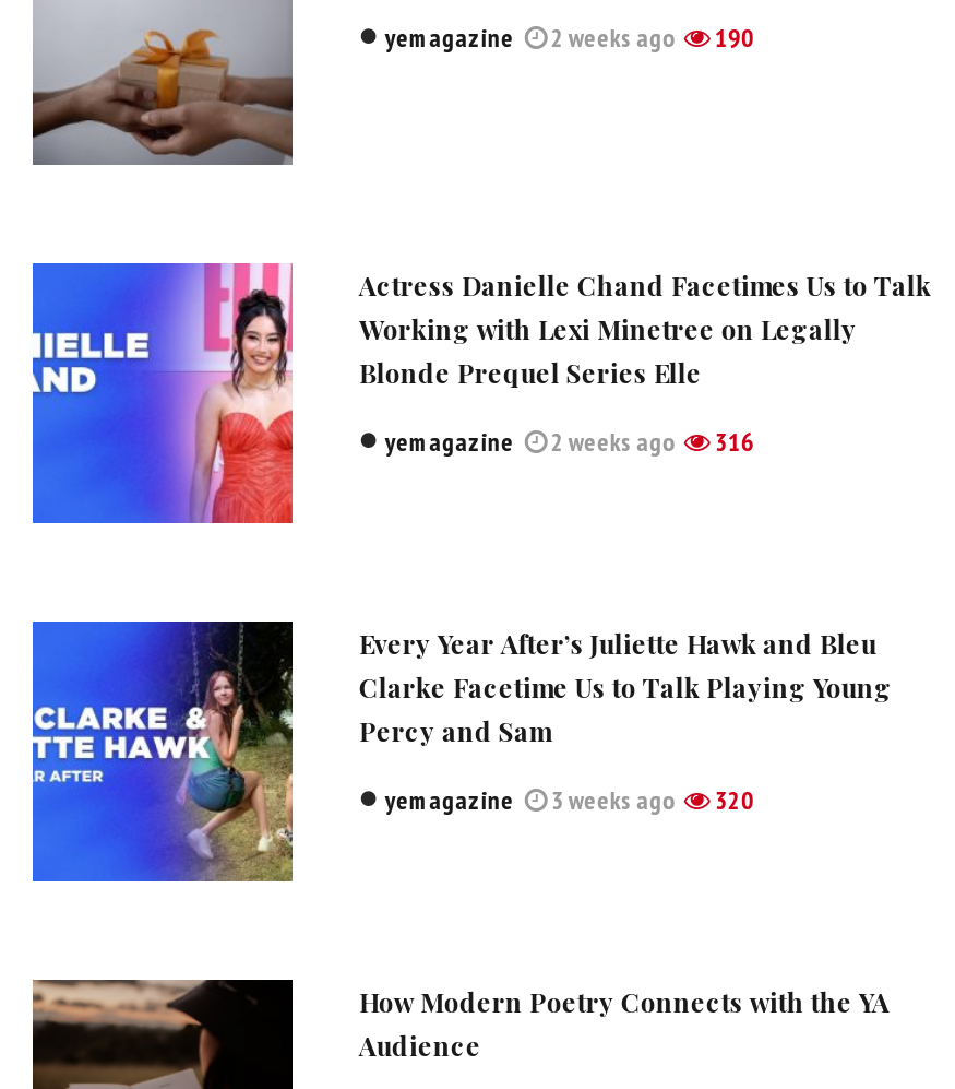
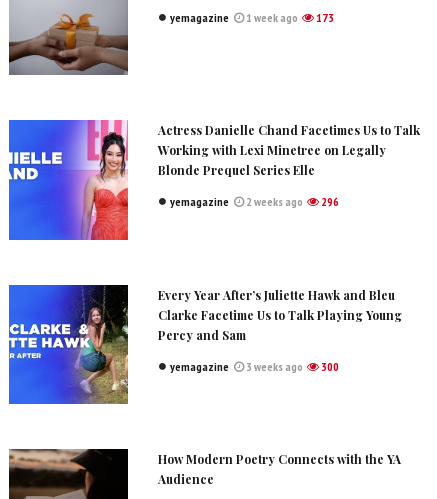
- 2 weeks ago
+ 1 week ago

- 190
+ 173

- yemagazine 2 weeks ago 316
+ yemagazine 2 weeks ago 296

- yemagazine 3 weeks ago 320
+ yemagazine 3 weeks ago 300
